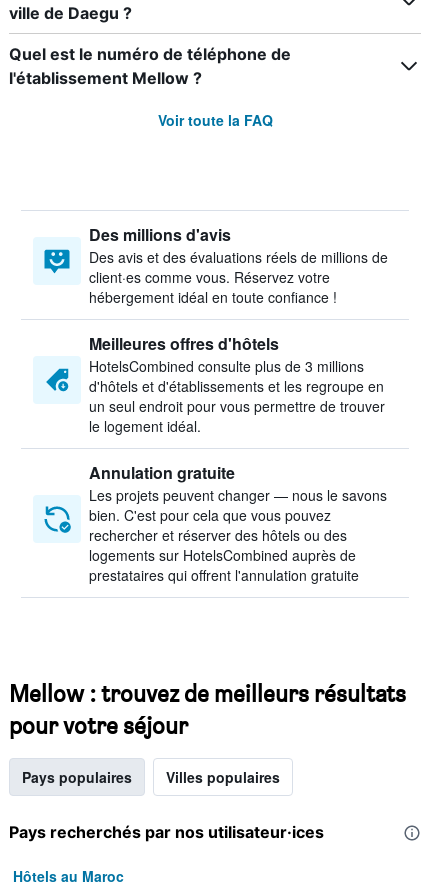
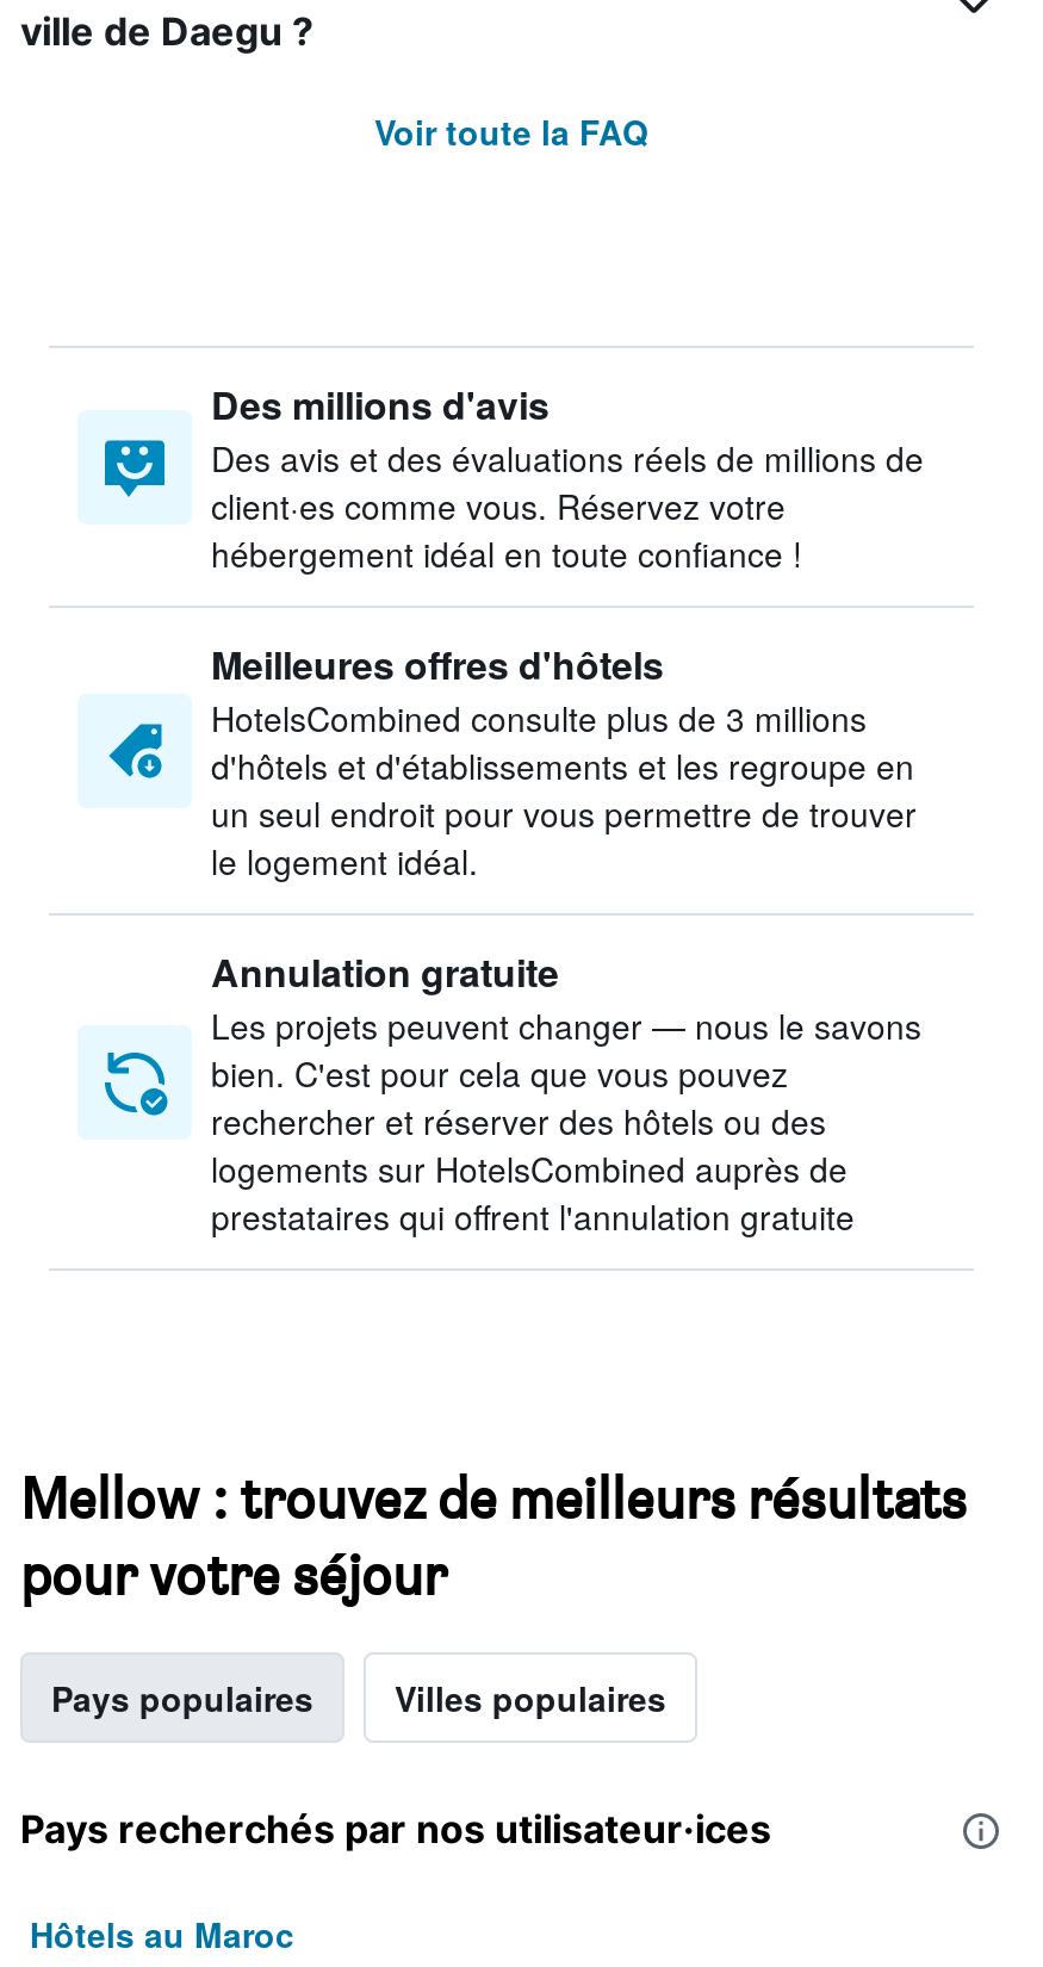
- Quel est le numéro de téléphone de
- l'établissement Mellow ?
